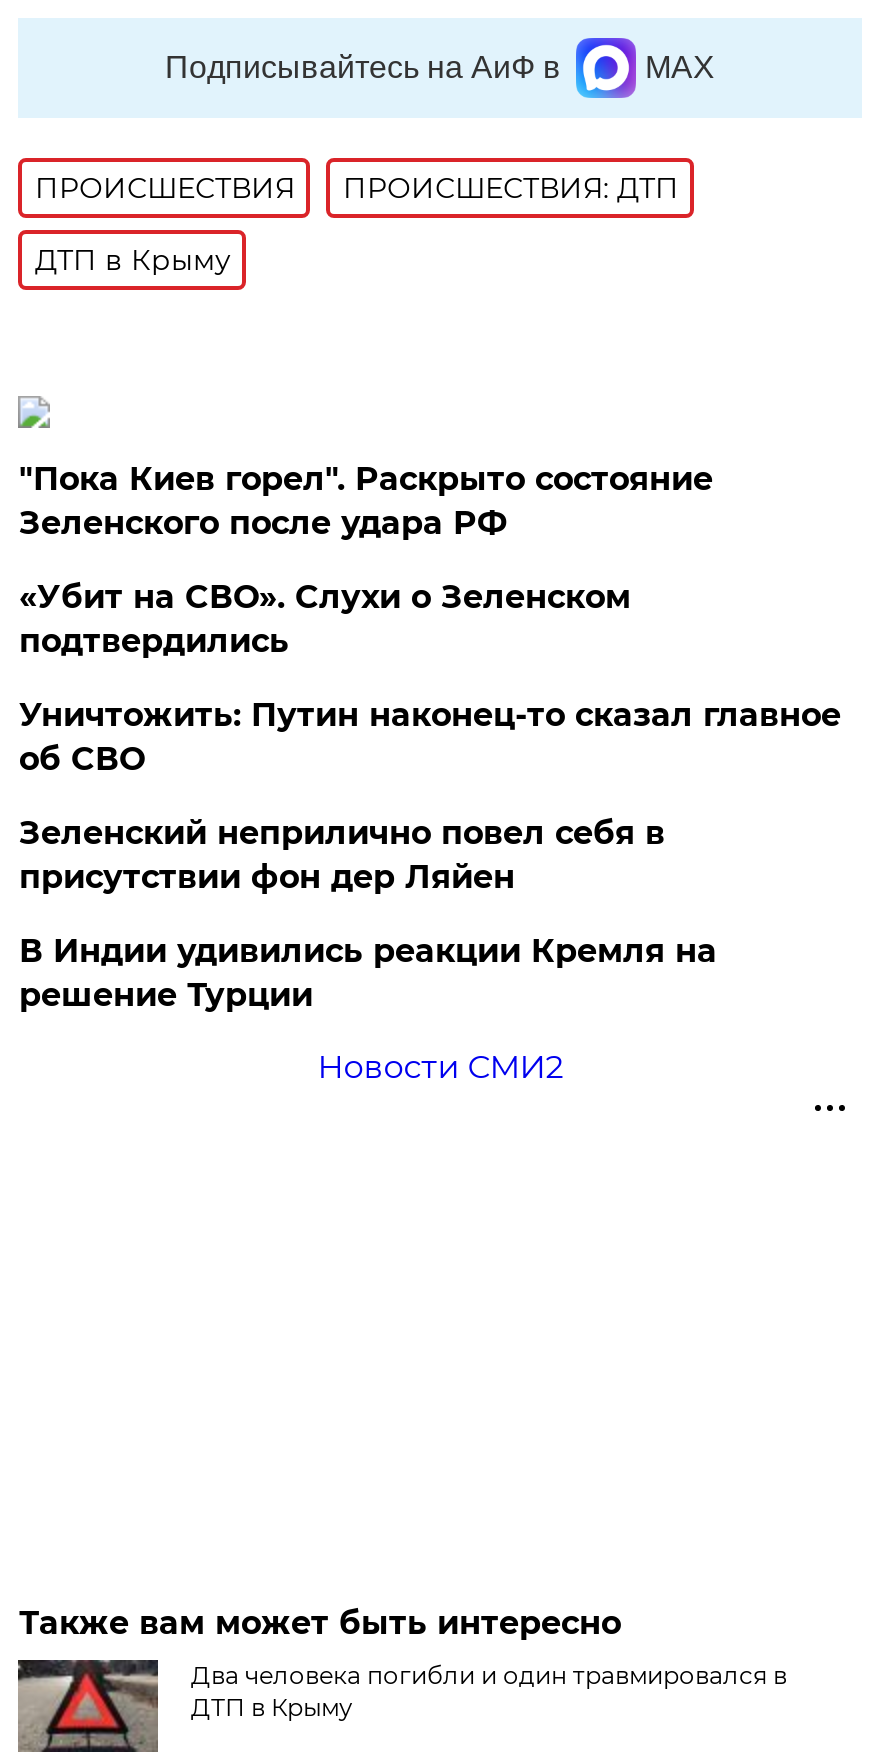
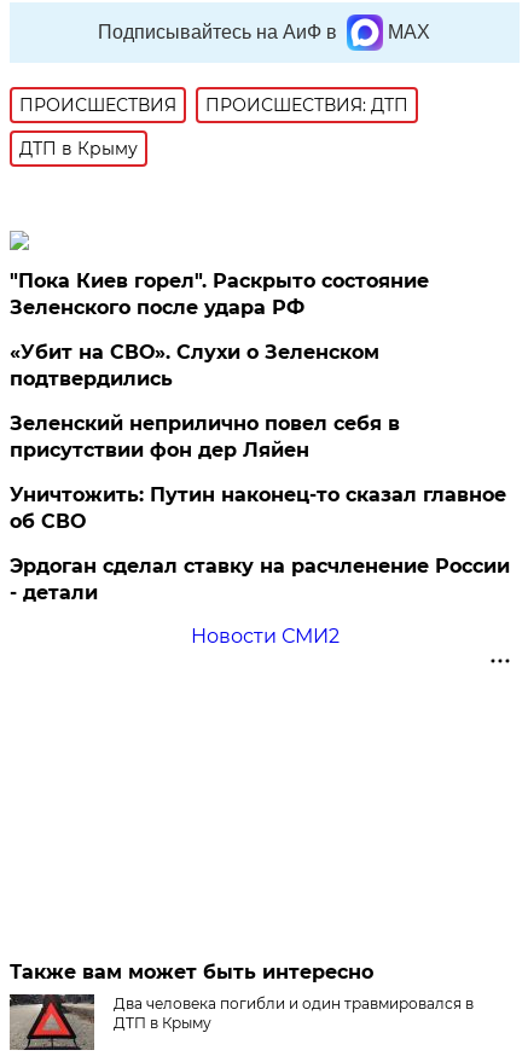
moved down: Уничтожить: Путин наконец-то сказал главное | об СВО

moved up: Зеленский неприлично повел cебя в | присутствии фон дер Ляйен

- В Индии удивились реакции Кремля на
- решение Турции
+ Эрдоган сделал ставку на расчленение России
+ - детали
